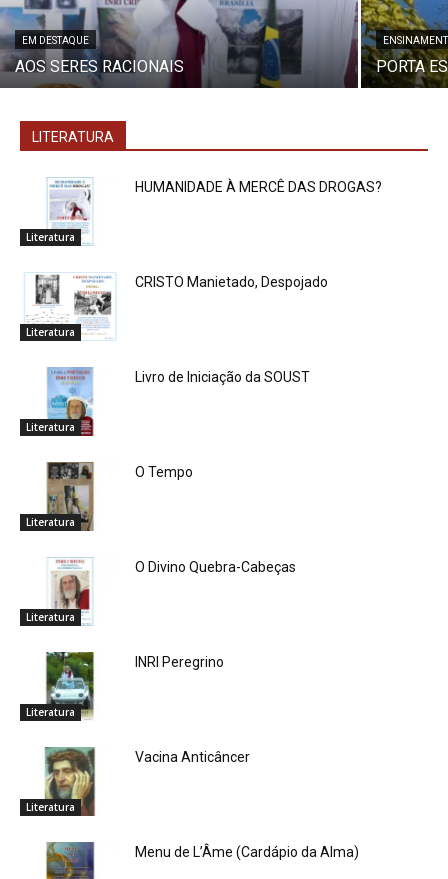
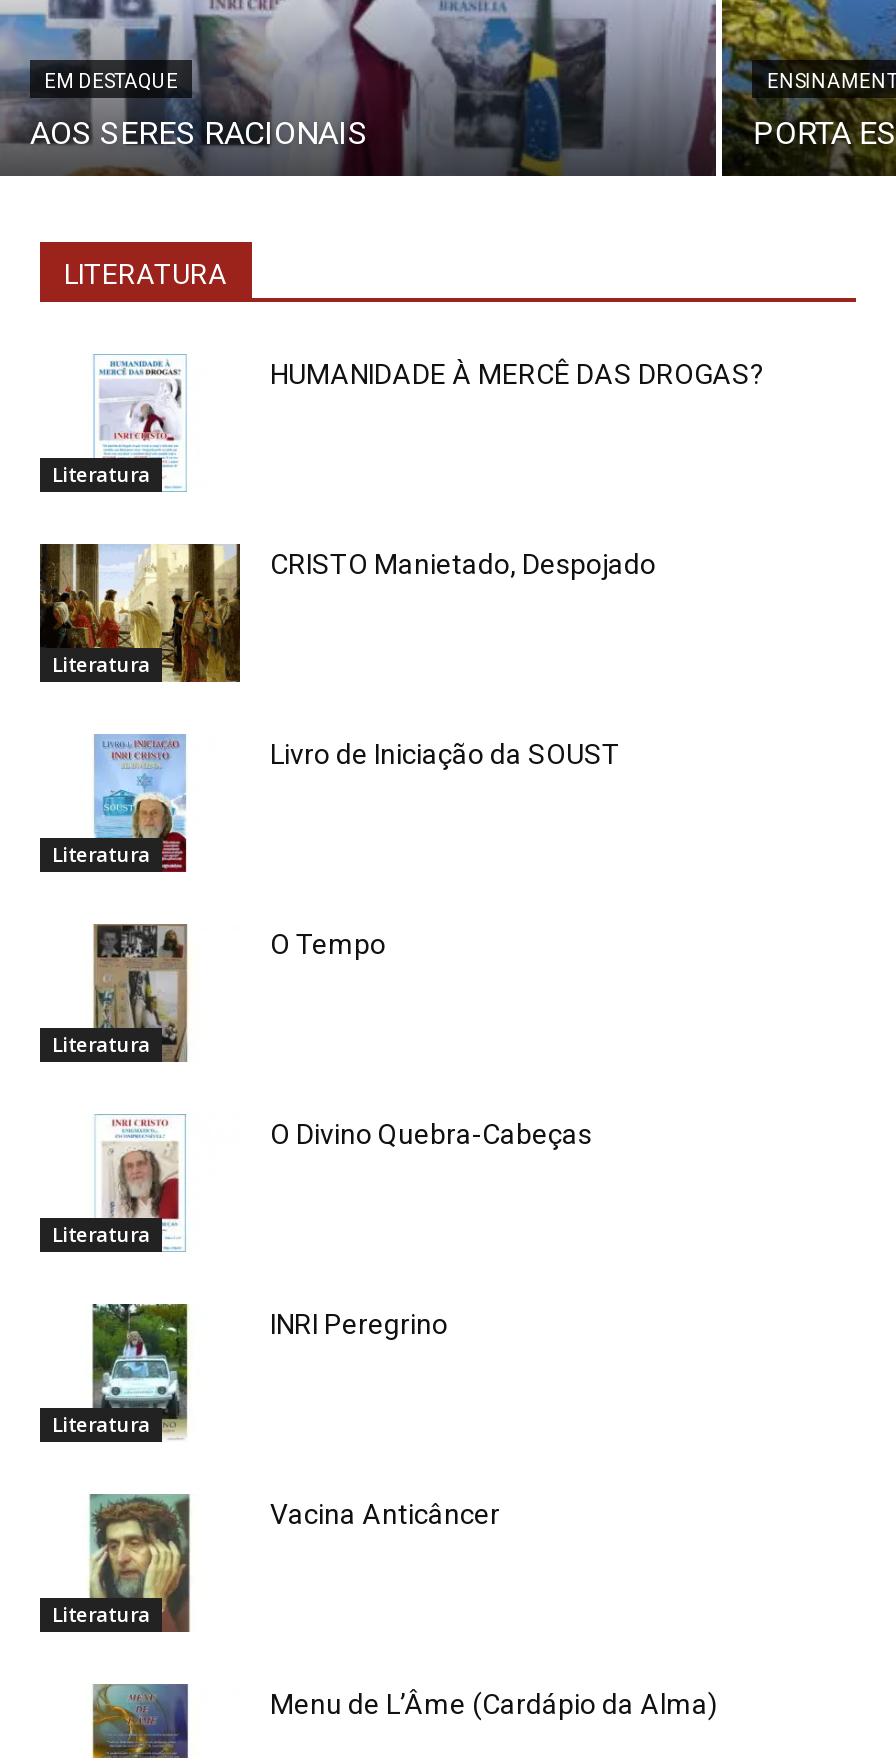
- [image]
+ [image]
